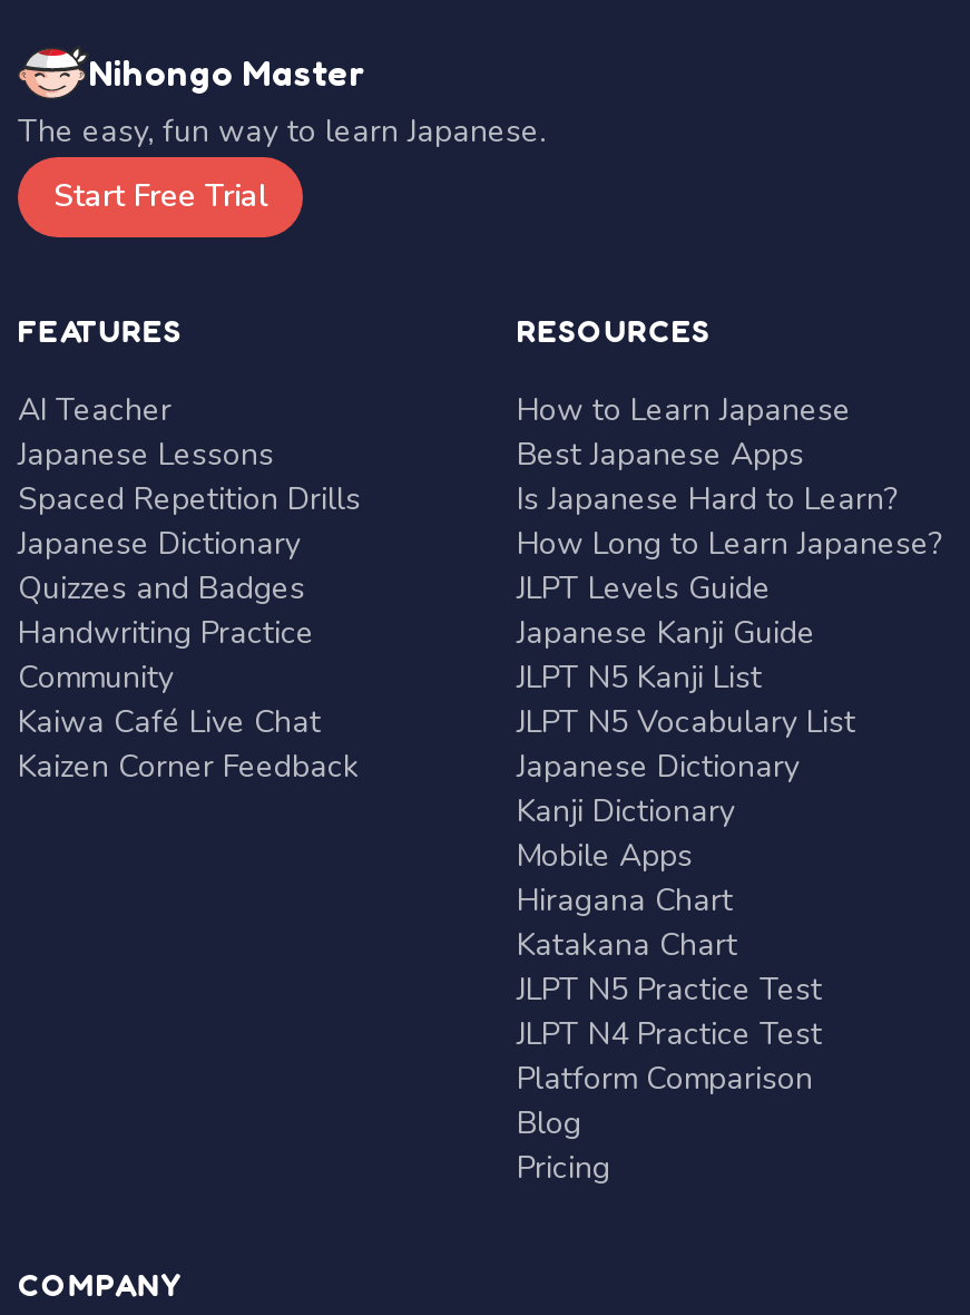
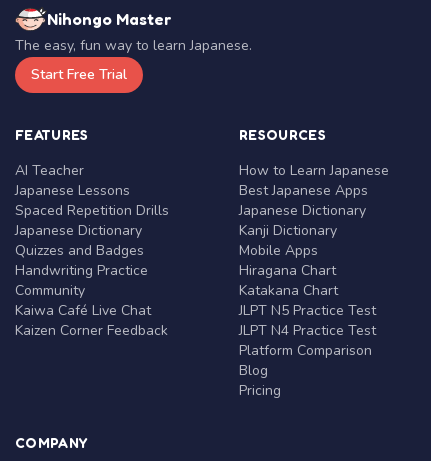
- Is Japanese Hard to Learn?
- How Long to Learn Japanese?
- JLPT Levels Guide
- Japanese Kanji Guide
- JLPT N5 Kanji List
- JLPT N5 Vocabulary List
